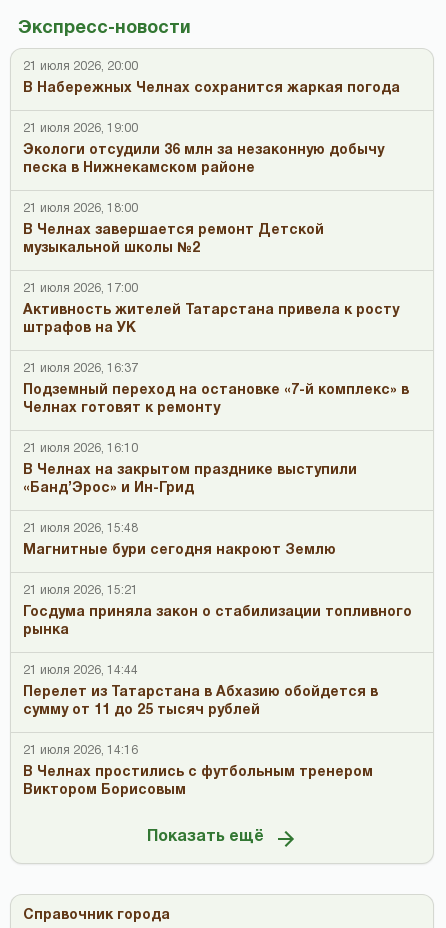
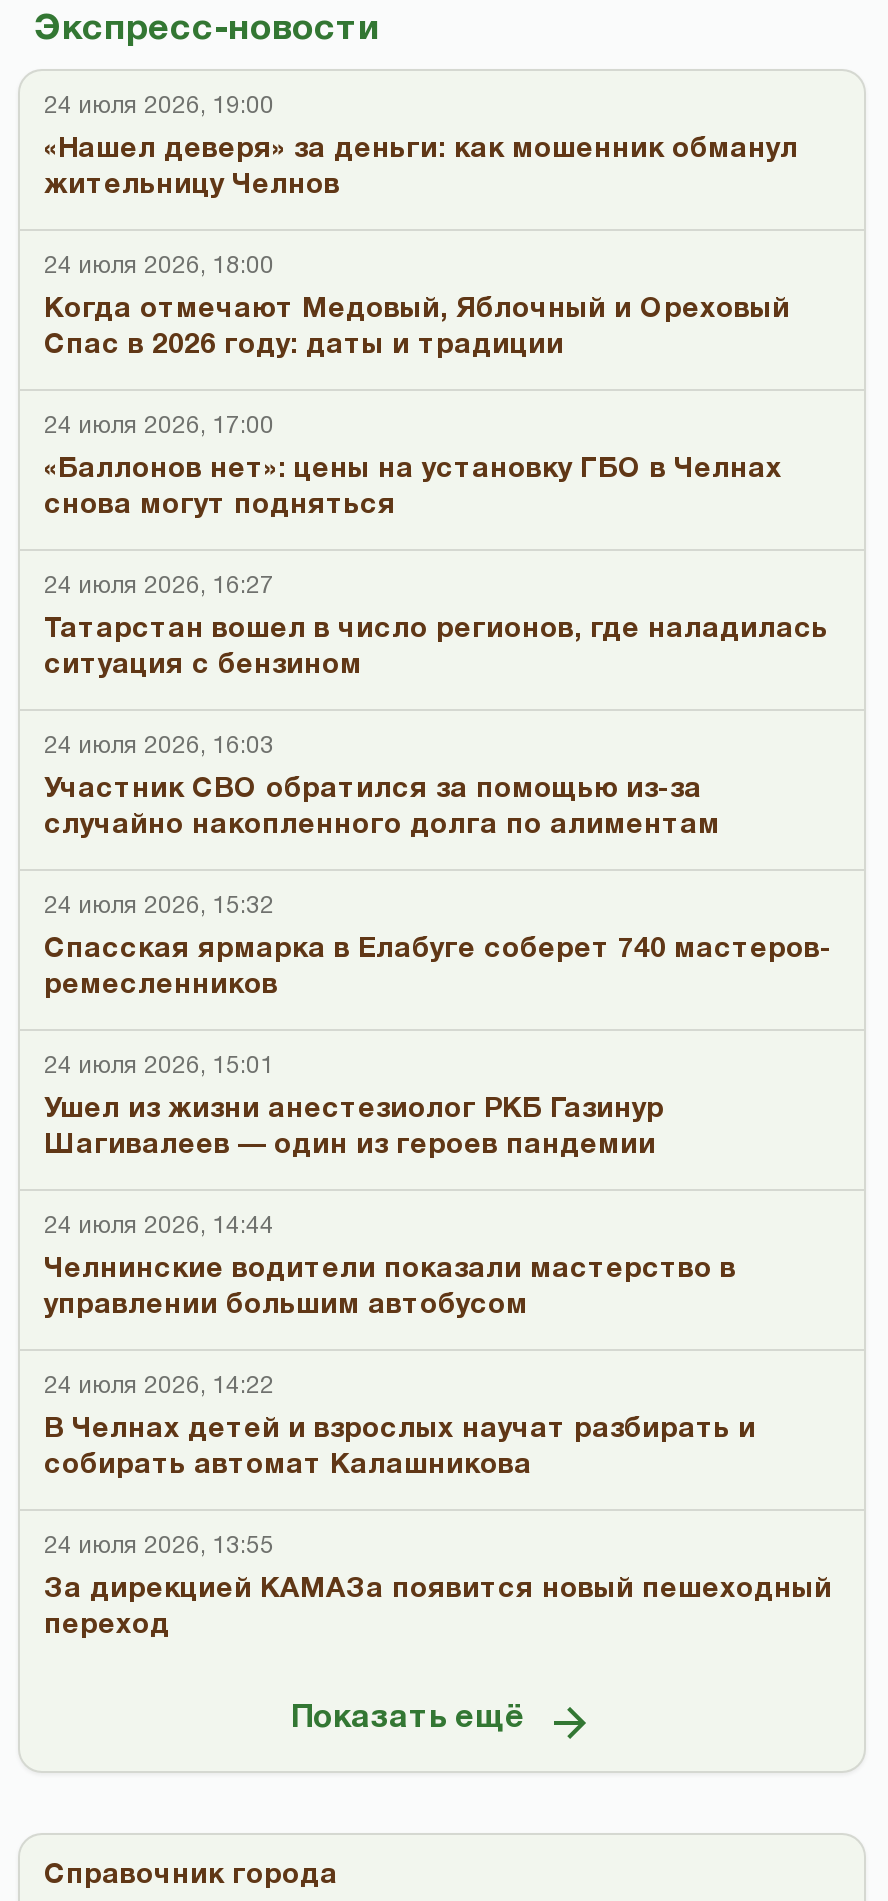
- 21 июля 2026, 20:00
+ 24 июля 2026, 19:00

- В Набережных Челнах сохранится жаркая погода
+ «Нашел деверя» за деньги: как мошенник обманул
+ жительницу Челнов

- 21 июля 2026, 19:00
+ 24 июля 2026, 18:00

- Экологи отсудили 36 млн за незаконную добычу
- песка в Нижнекамском районе
+ Когда отмечают Медовый, Яблочный и Ореховый
+ Спас в 2026 году: даты и традиции

- 21 июля 2026, 18:00
+ 24 июля 2026, 17:00

- В Челнах завершается ремонт Детской
- музыкальной школы №2
+ «Баллонов нет»: цены на установку ГБО в Челнах
+ снова могут подняться

- 21 июля 2026, 17:00
+ 24 июля 2026, 16:27

- Активность жителей Татарстана привела к росту
- штрафов на УК
+ Татарстан вошел в число регионов, где наладилась
+ ситуация с бензином

- 21 июля 2026, 16:37
+ 24 июля 2026, 16:03

- Подземный переход на остановке «7-й комплекс» в
- Челнах готовят к ремонту
+ Участник СВО обратился за помощью из-за
+ случайно накопленного долга по алиментам

- 21 июля 2026, 16:10
+ 24 июля 2026, 15:32

- В Челнах на закрытом празднике выступили
- «Банд’Эрос» и Ин-Грид
+ Спасская ярмарка в Елабуге соберет 740 мастеров-
+ ремесленников

- 21 июля 2026, 15:48
+ 24 июля 2026, 15:01

- Магнитные бури сегодня накроют Землю
+ Ушел из жизни анестезиолог РКБ Газинур
+ Шагивалеев — один из героев пандемии

- 21 июля 2026, 15:21
+ 24 июля 2026, 14:44

- Госдума приняла закон о стабилизации топливного
- рынка
+ Челнинские водители показали мастерство в
+ управлении большим автобусом

- 21 июля 2026, 14:44
+ 24 июля 2026, 14:22

- Перелет из Татарстана в Абхазию обойдется в
- сумму от 11 до 25 тысяч рублей
+ В Челнах детей и взрослых научат разбирать и
+ собирать автомат Калашникова

- 21 июля 2026, 14:16
+ 24 июля 2026, 13:55

- В Челнах простились с футбольным тренером
- Виктором Борисовым
+ За дирекцией КАМАЗа появится новый пешеходный
+ переход
